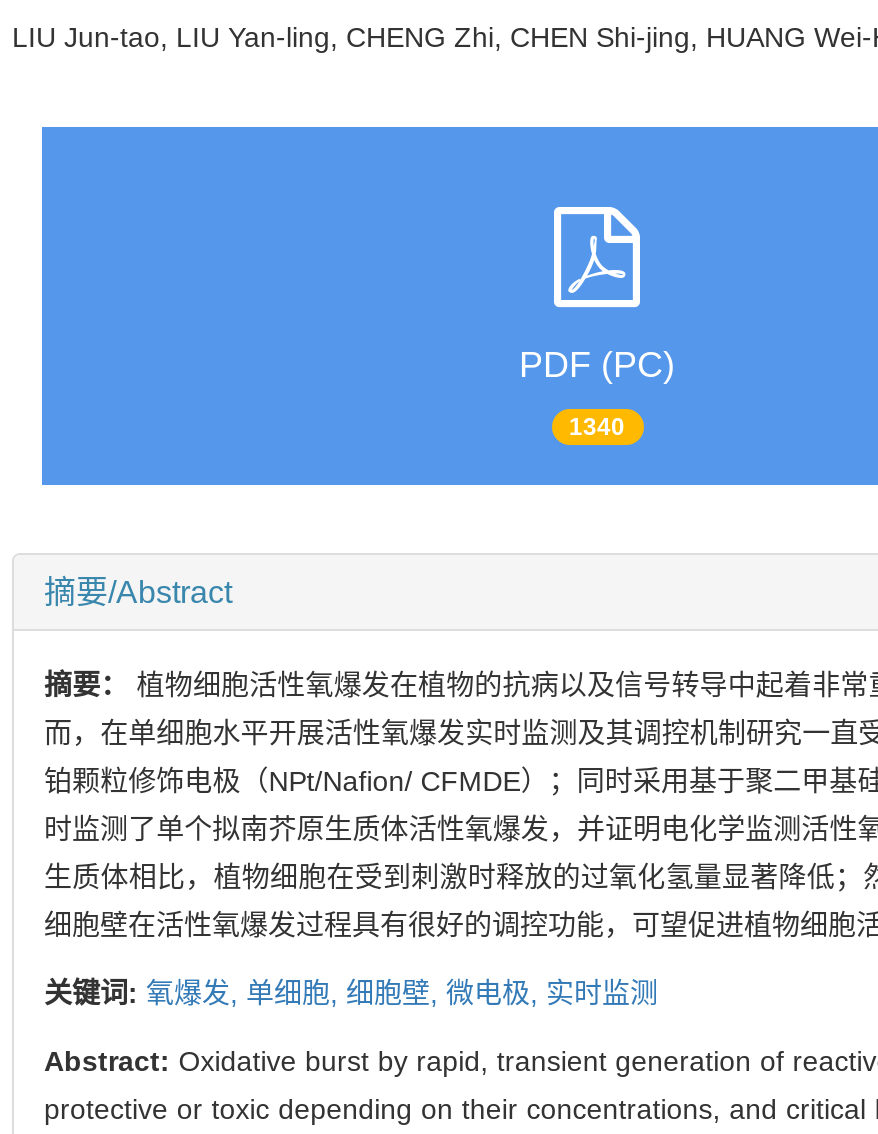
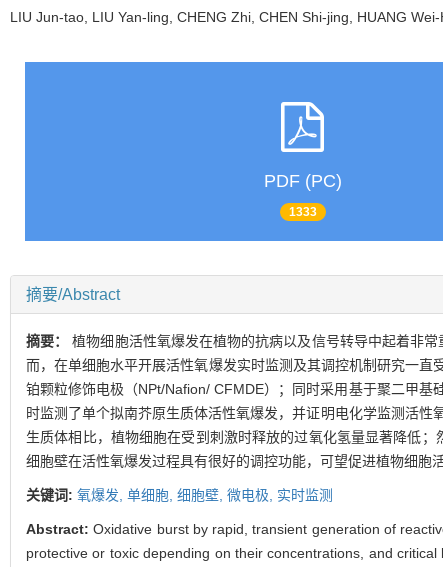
- 1340
+ 1333
